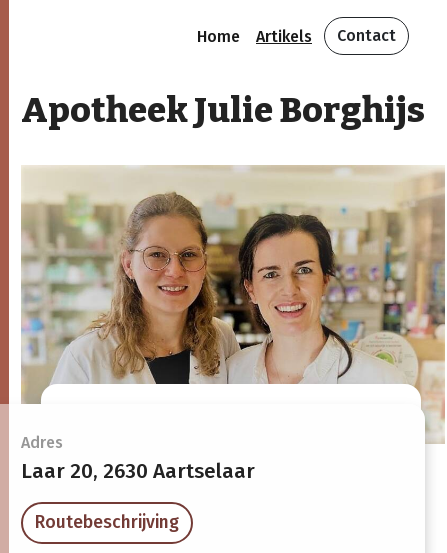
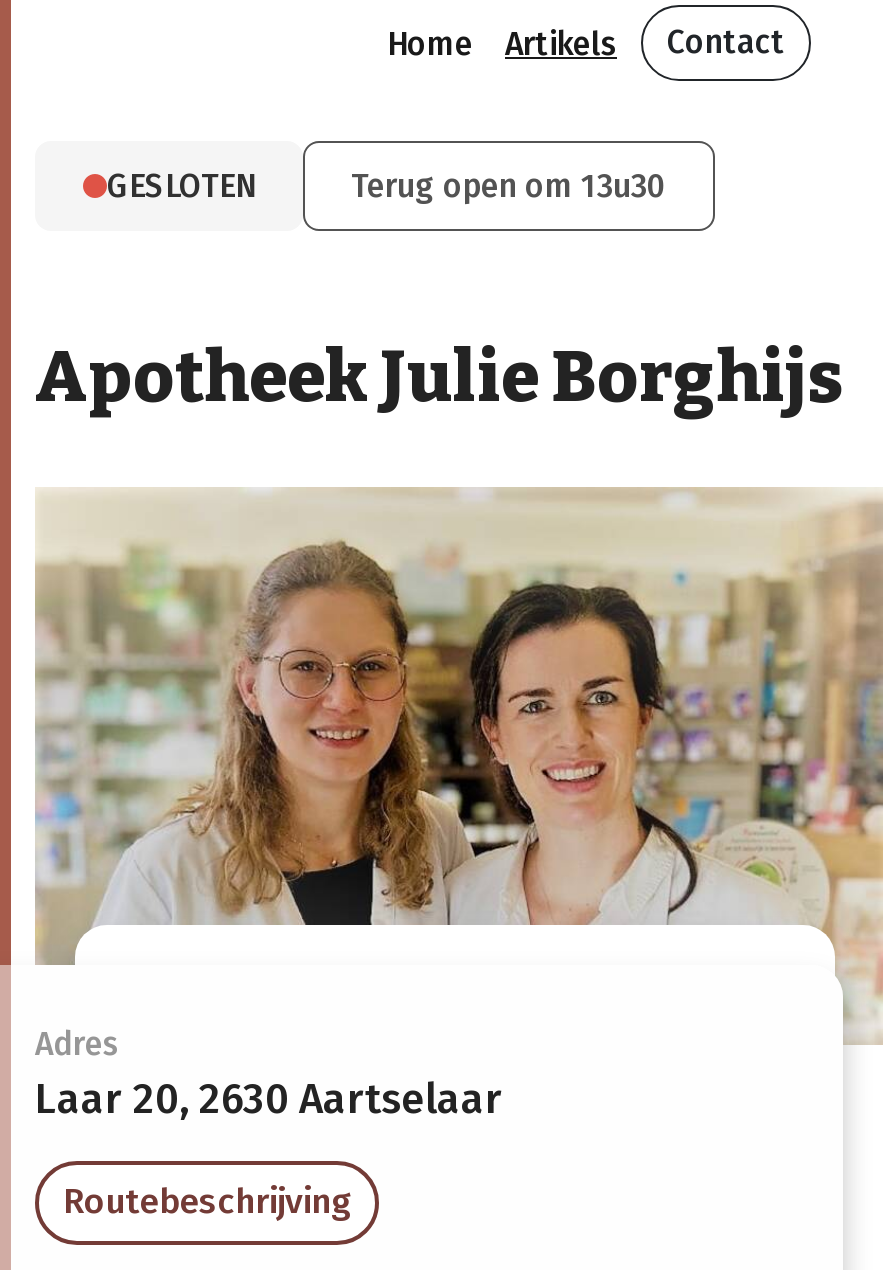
+ GESLOTEN
+ Terug open om 13u30
